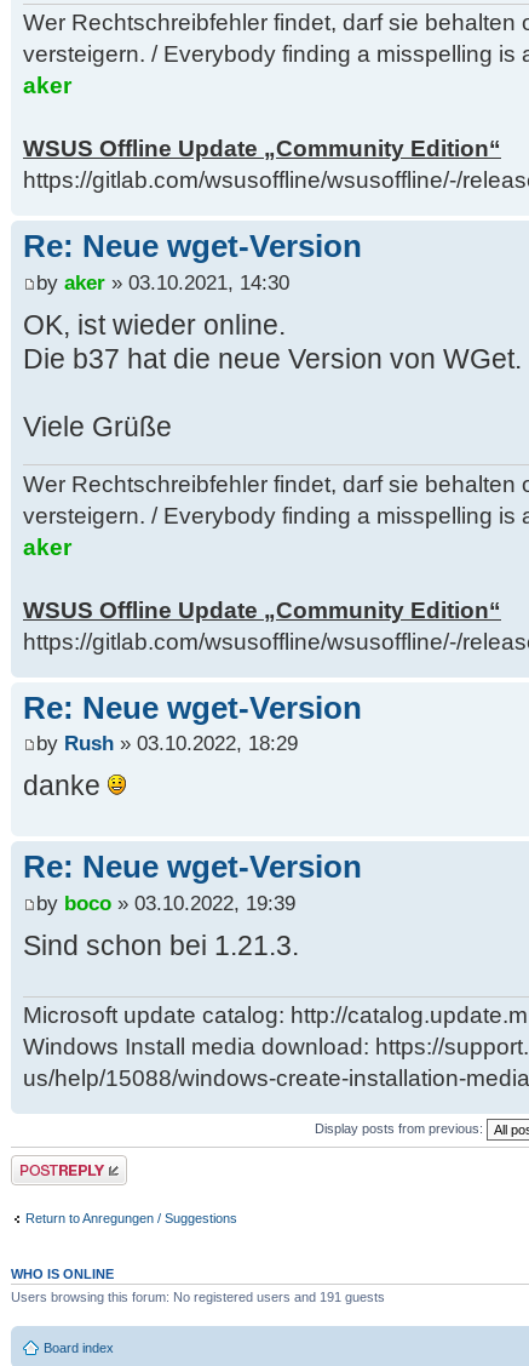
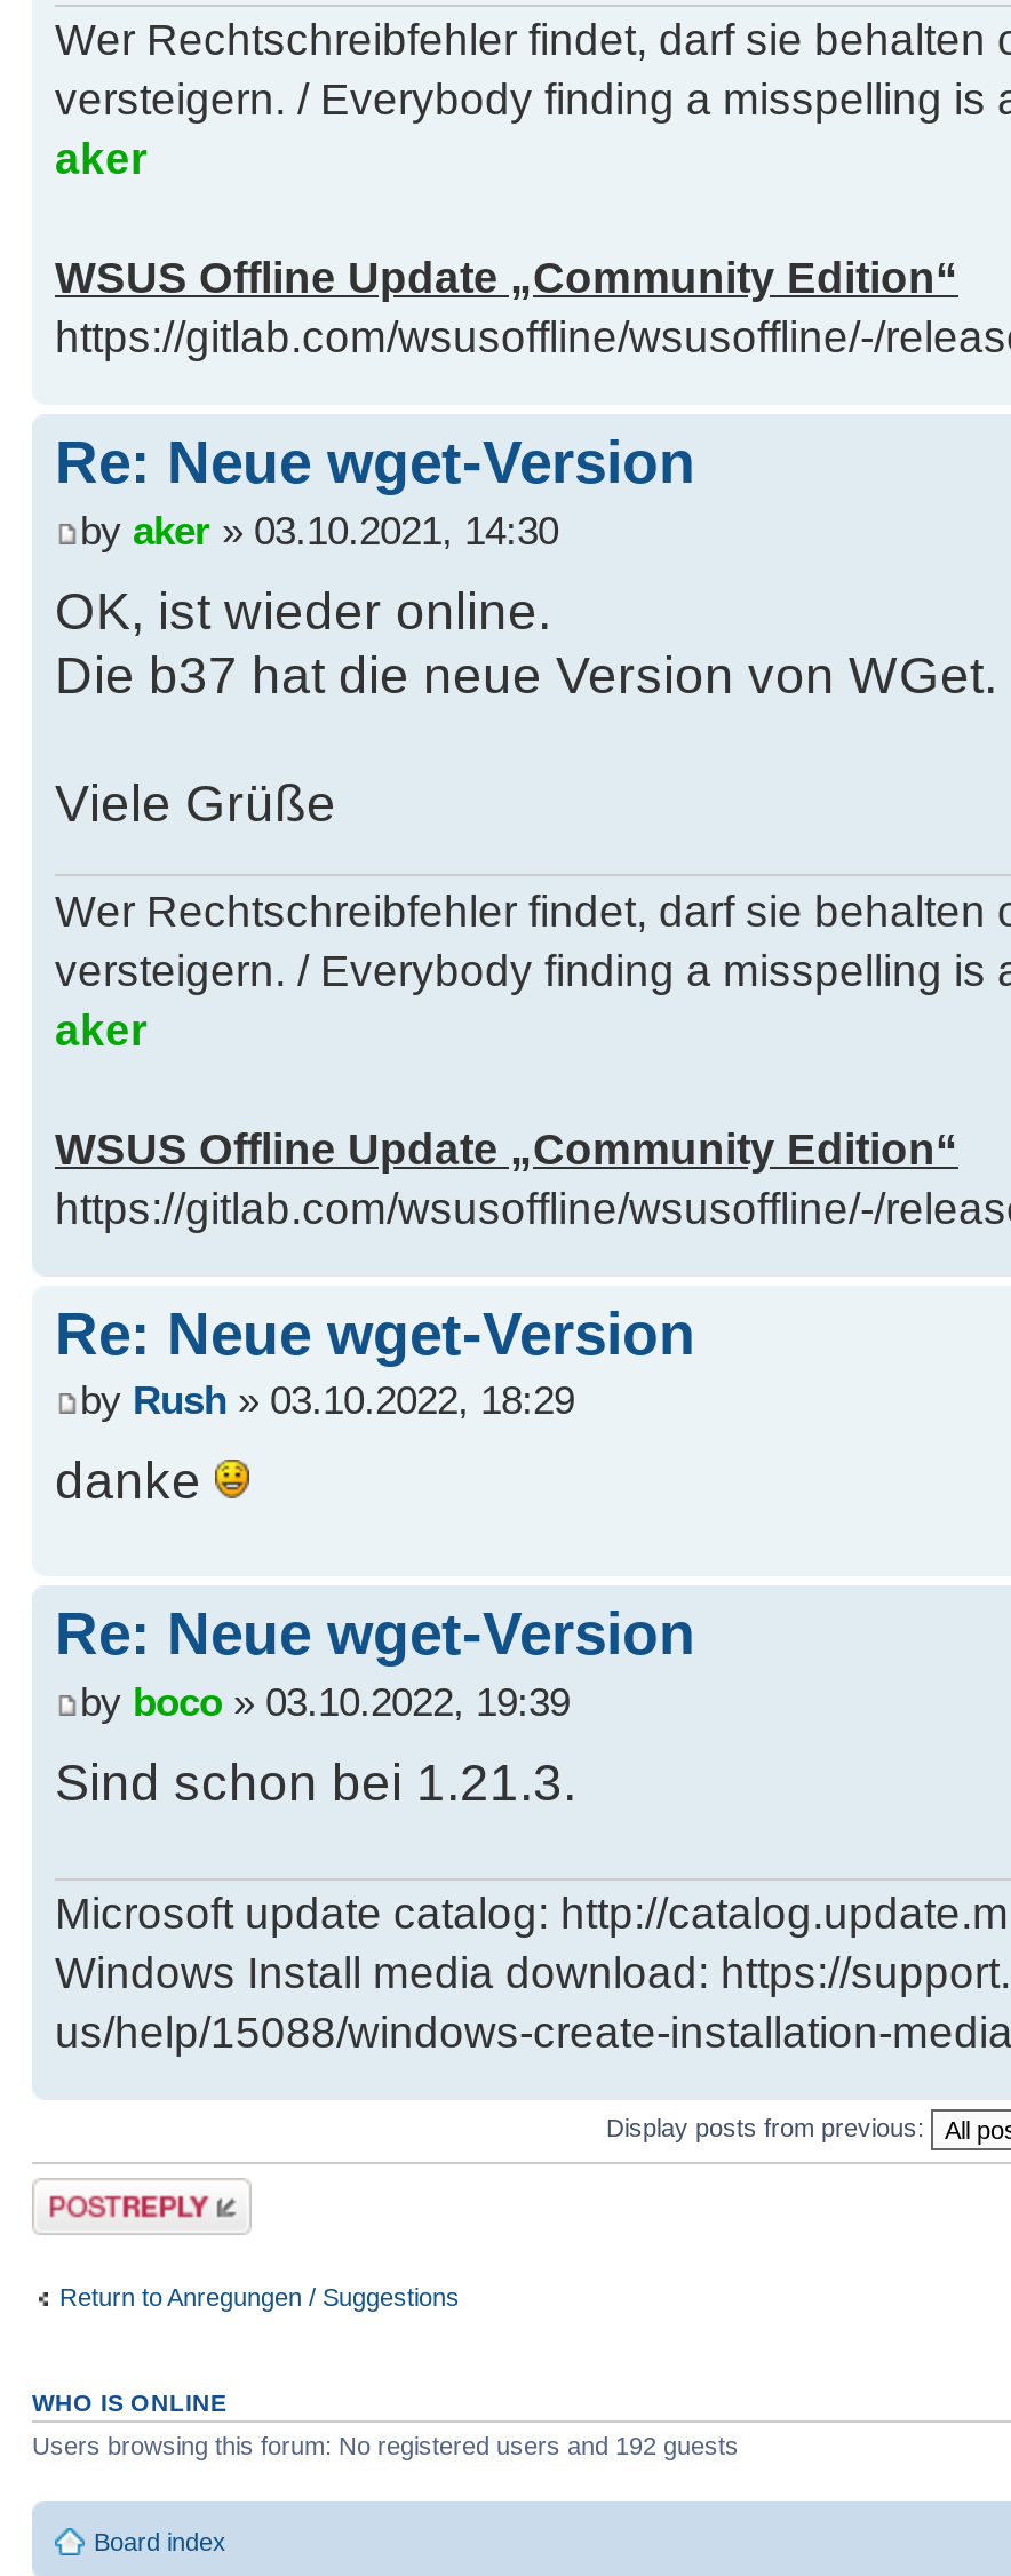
- Users browsing this forum: No registered users and 191 guests
+ Users browsing this forum: No registered users and 192 guests
